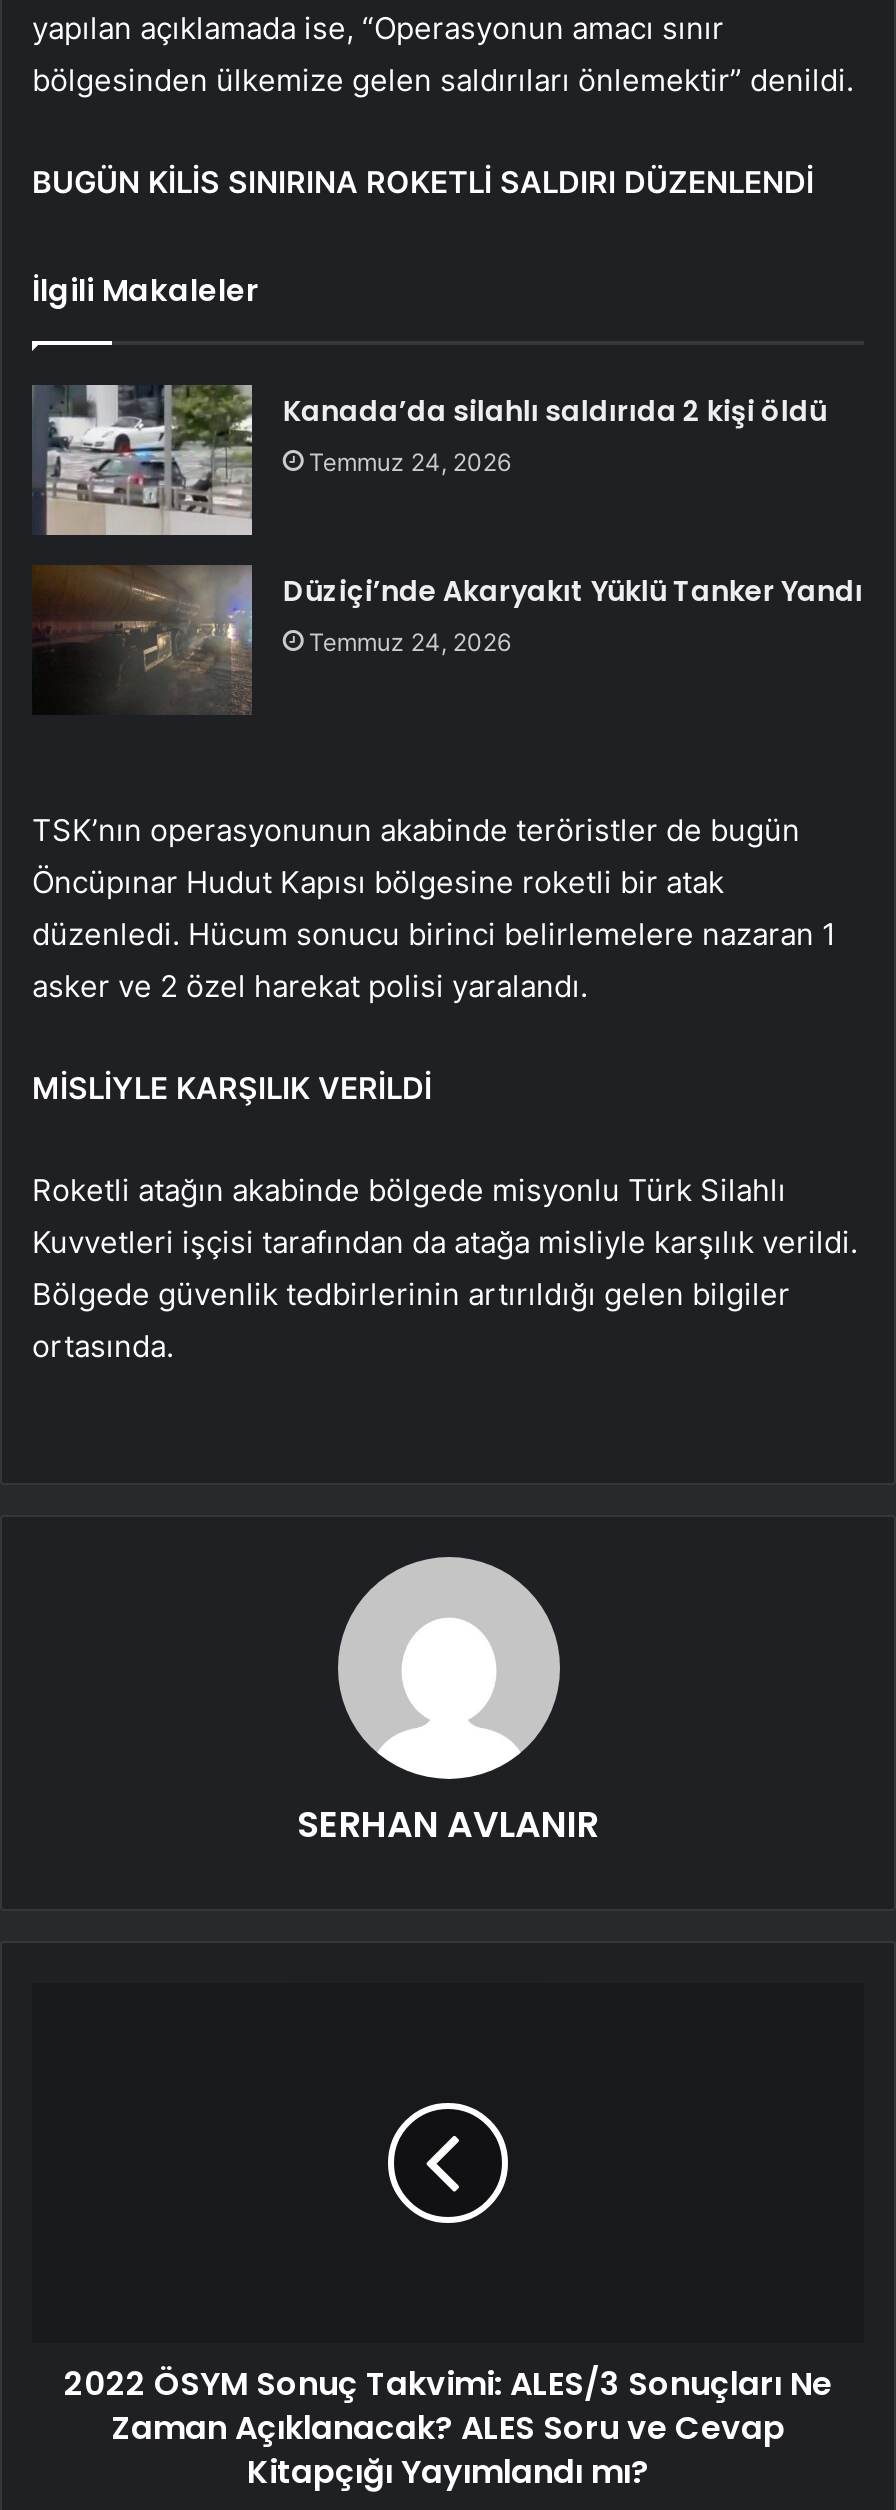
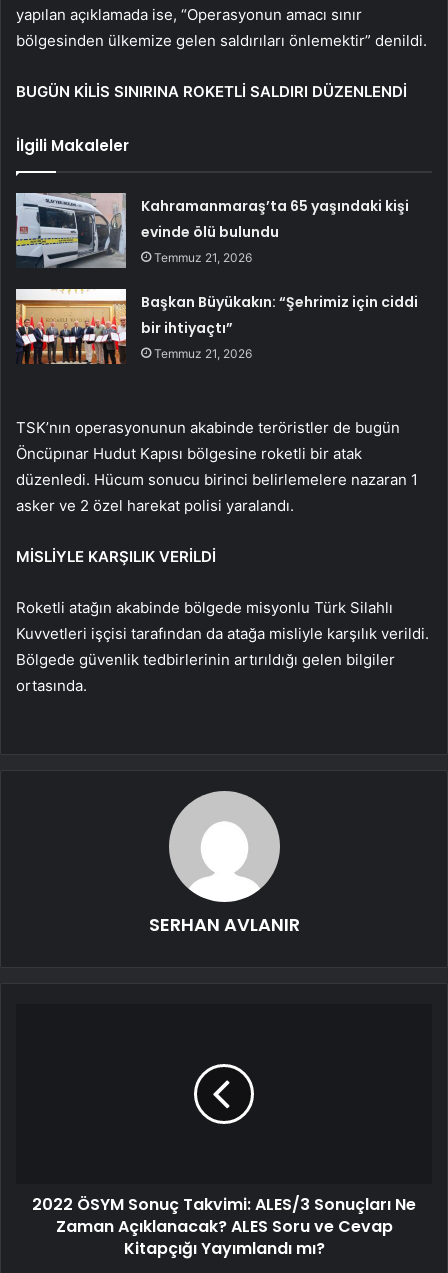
- [image]
- Kanada’da silahlı saldırıda 2 kişi öldü
- Temmuz 24, 2026
+ [image]
+ Kahramanmaraş’ta 65 yaşındaki kişi
+ evinde ölü bulundu
+ Temmuz 21, 2026

- [image]
- Düziçi’nde Akaryakıt Yüklü Tanker Yandı
- Temmuz 24, 2026
+ [image]
+ Başkan Büyükakın: “Şehrimiz için ciddi
+ bir ihtiyaçtı”
+ Temmuz 21, 2026
